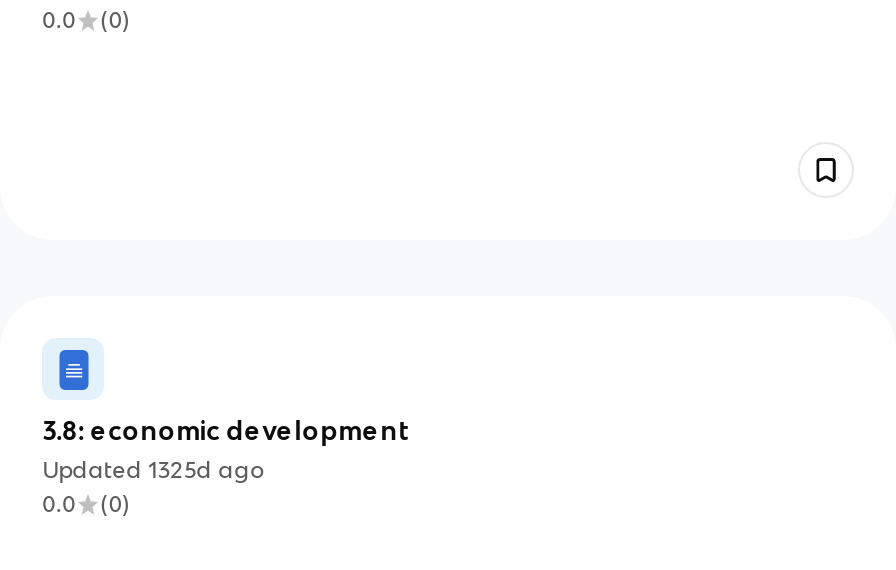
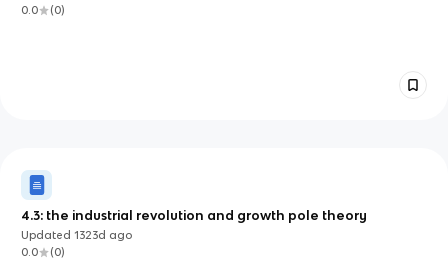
- 3.8: economic development
- Updated 1325d ago
+ 4.3: the industrial revolution and growth pole theory
+ Updated 1323d ago
